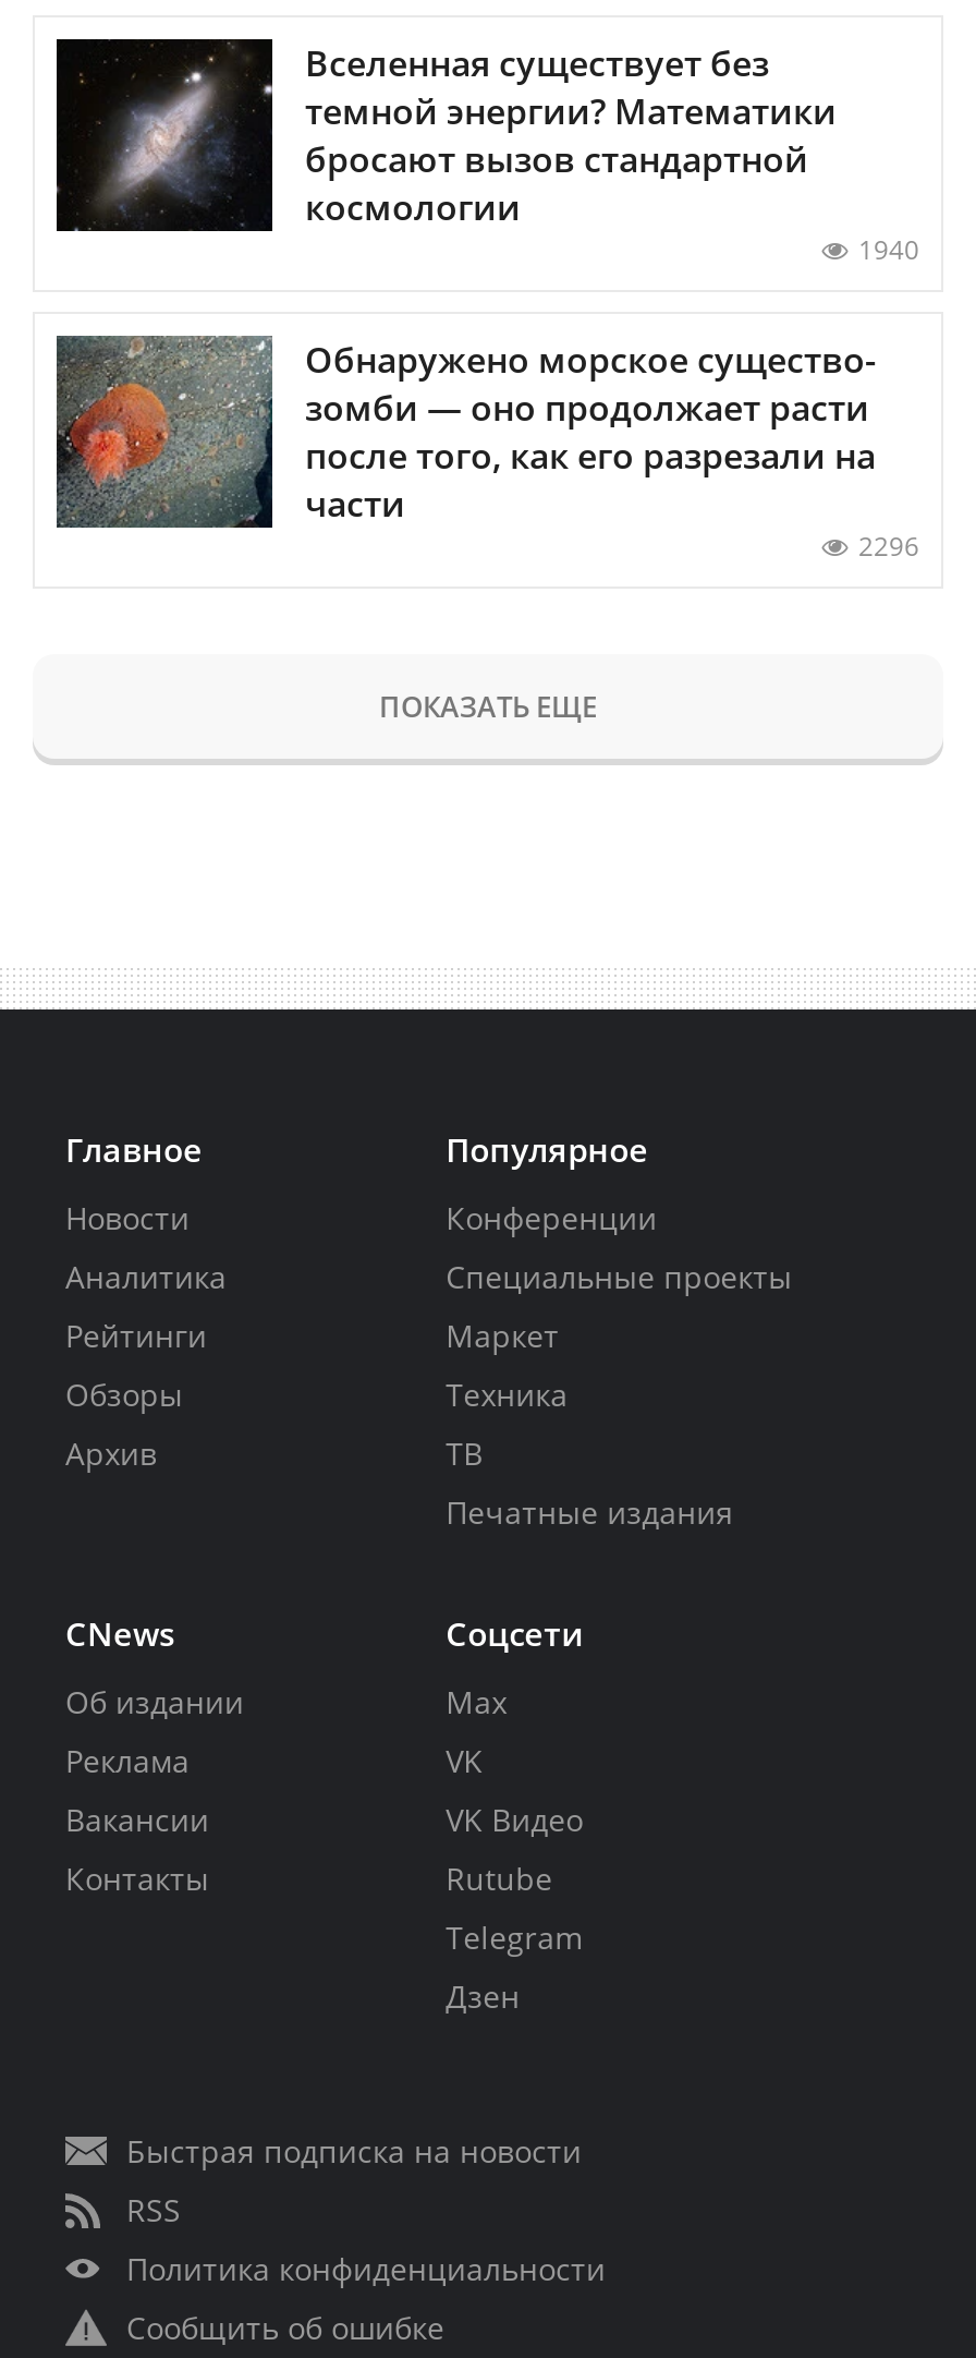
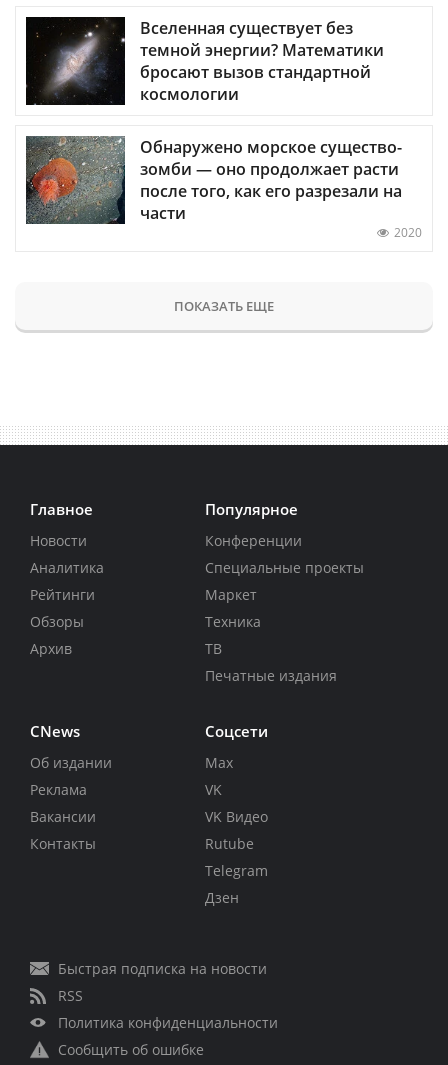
- 1940

- 2296
+ 2020
